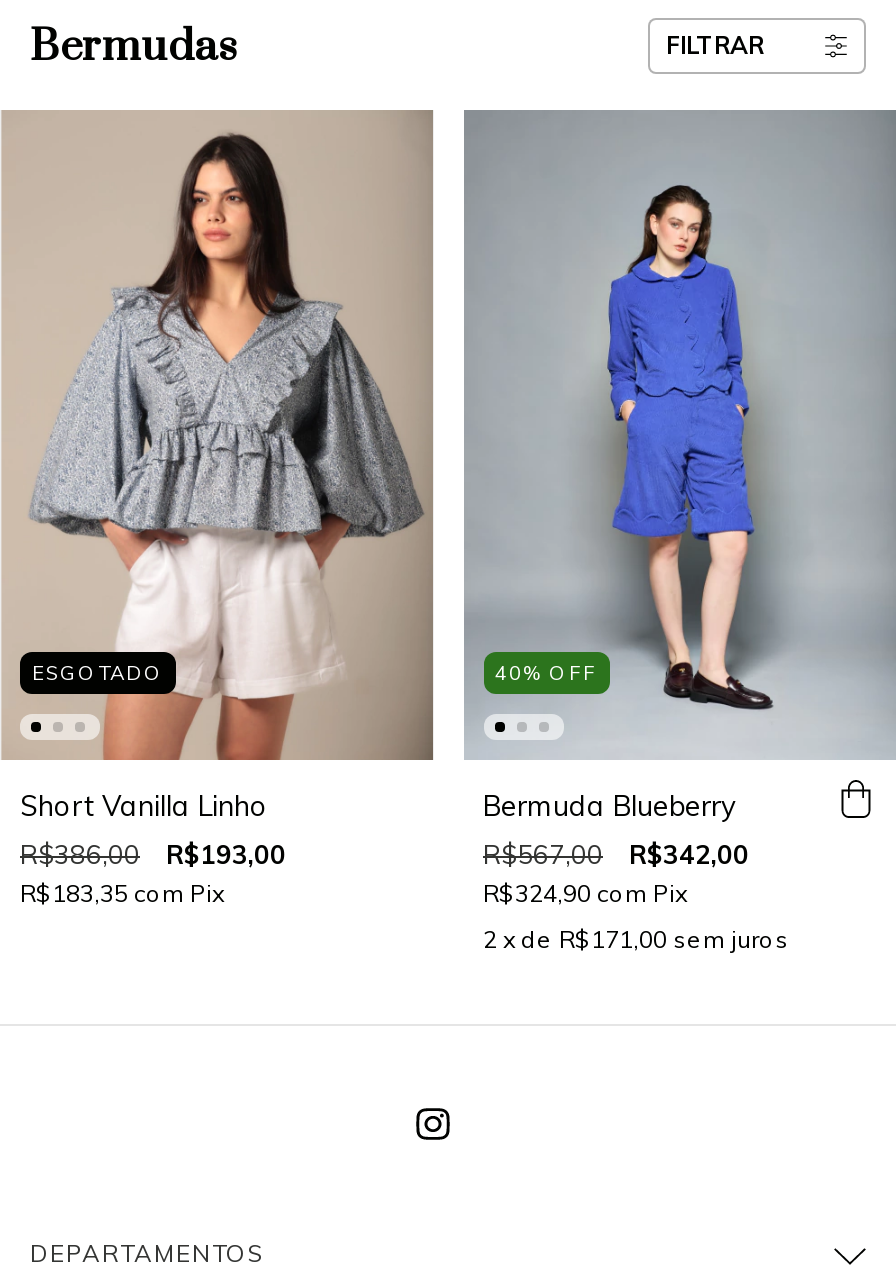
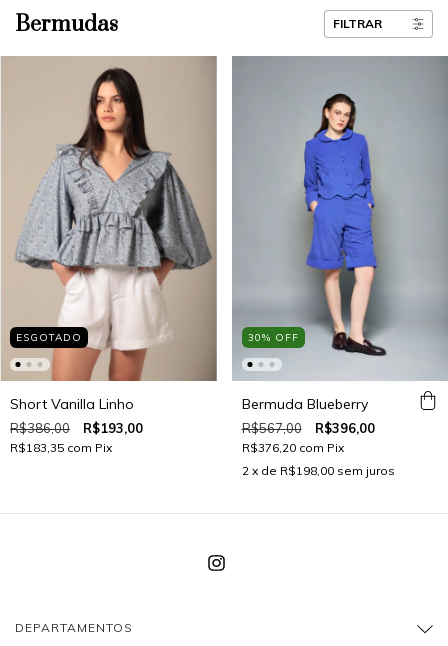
- 40% OFF
+ 30% OFF

- R$342,00
- R$324,90 com Pix
+ R$396,00
+ R$376,20 com Pix

- 2 x de R$171,00 sem juros
+ 2 x de R$198,00 sem juros
